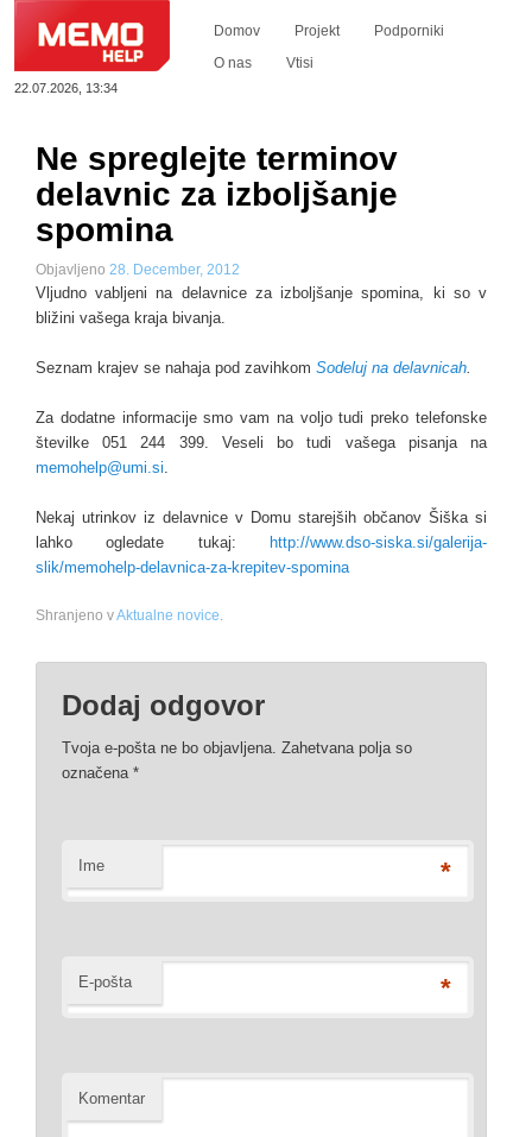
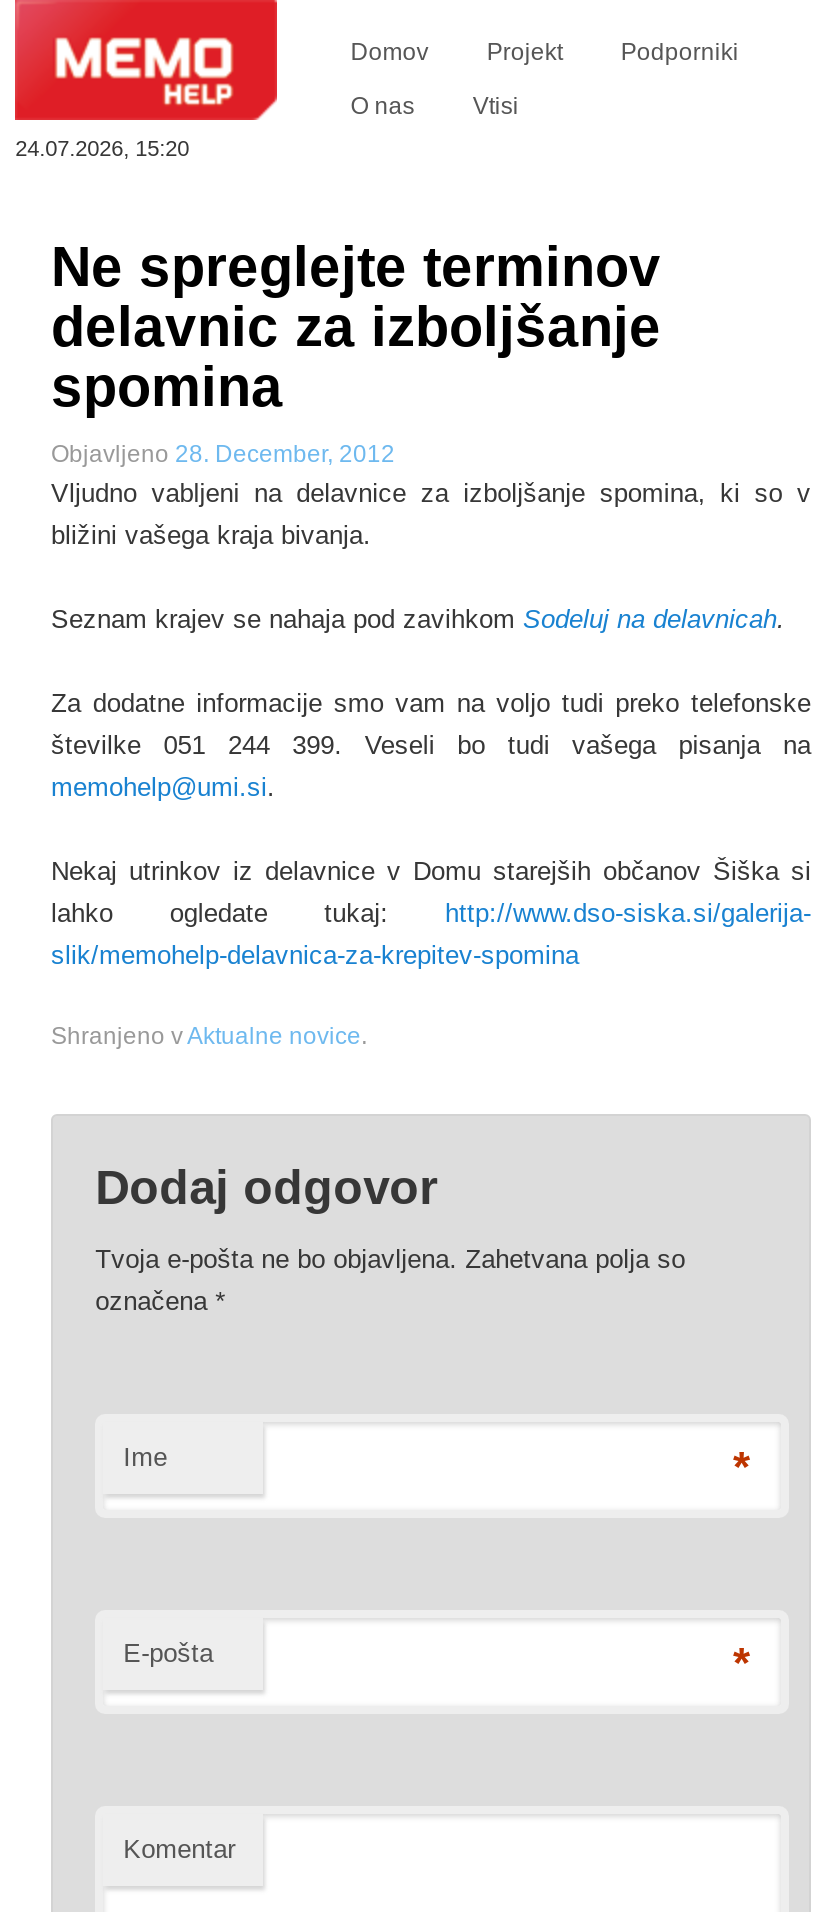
- 22.07.2026, 13:34
+ 24.07.2026, 15:20
